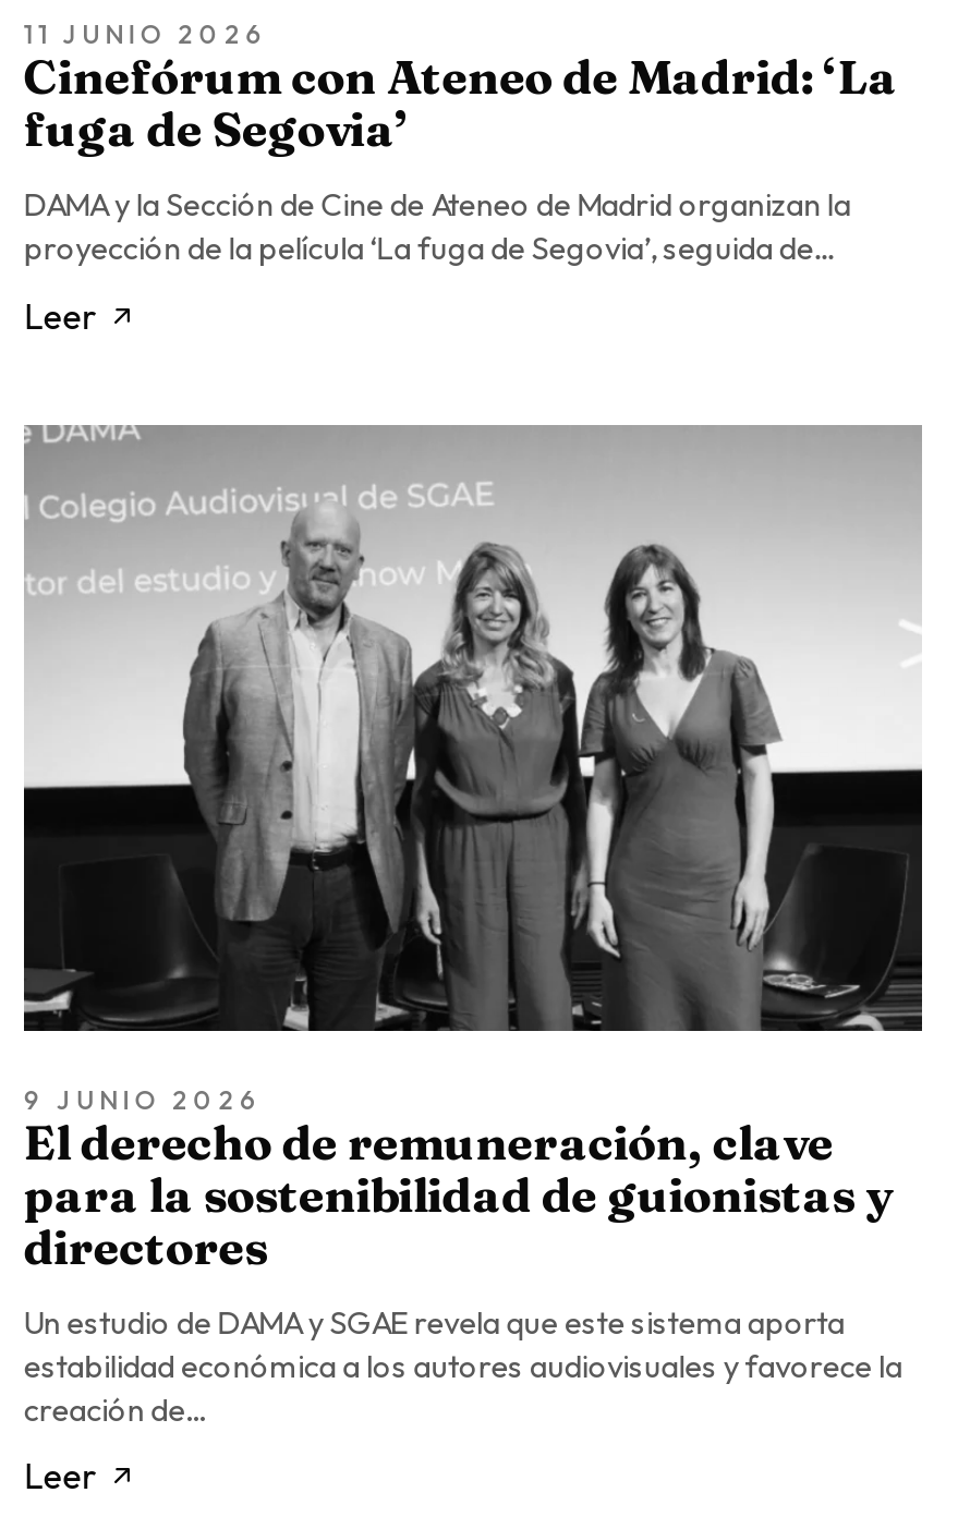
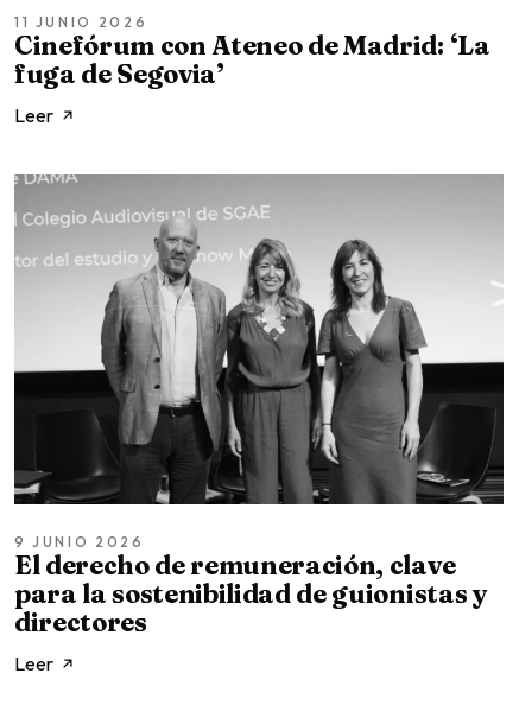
- DAMA y la Sección de Cine de Ateneo de Madrid organizan la
- proyección de la película ‘La fuga de Segovia’, seguida de…

- Un estudio de DAMA y SGAE revela que este sistema aporta
- estabilidad económica a los autores audiovisuales y favorece la
- creación de…
